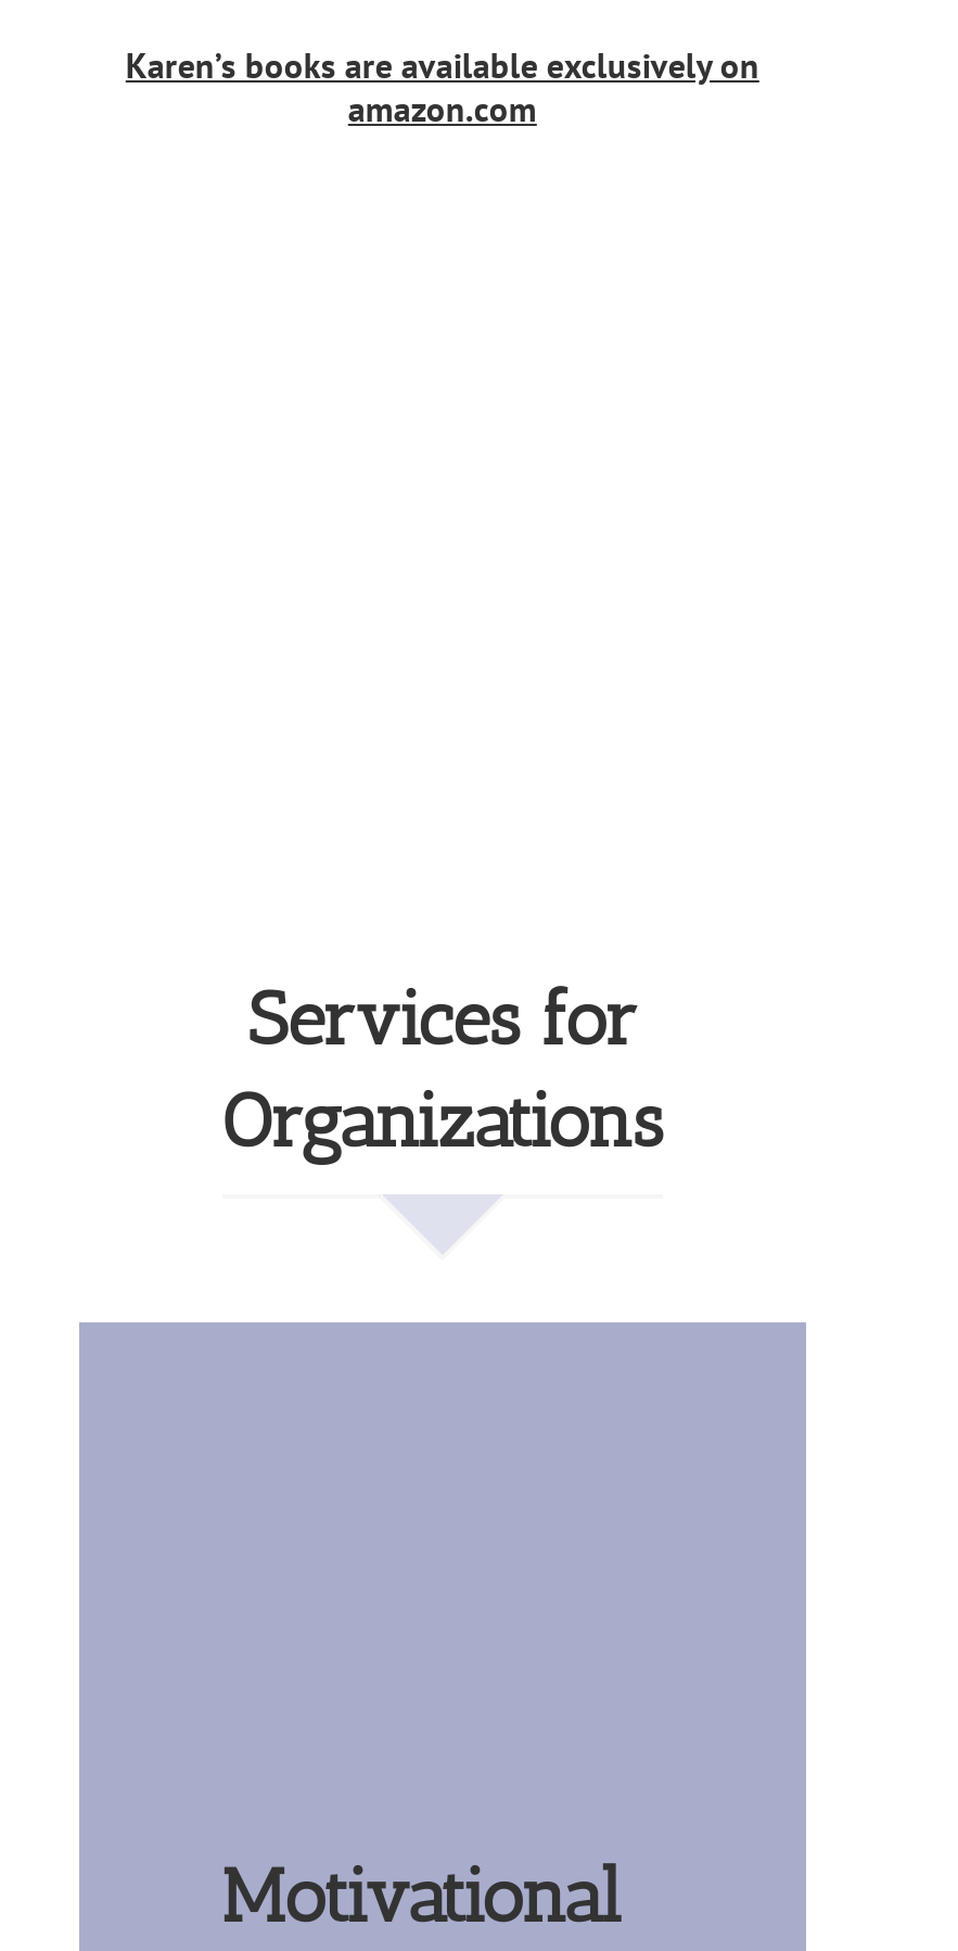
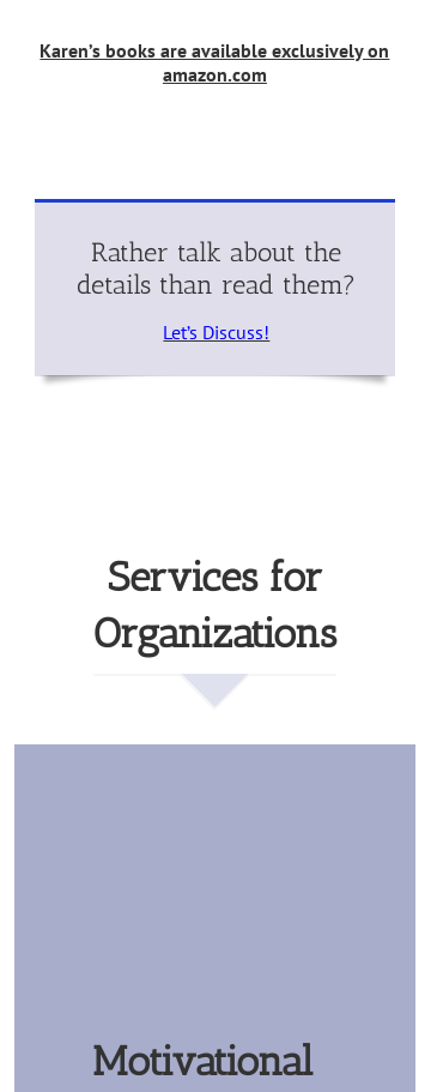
+ [image]
+ Rather talk about the
+ details than read them?
+ Let’s Discuss!
